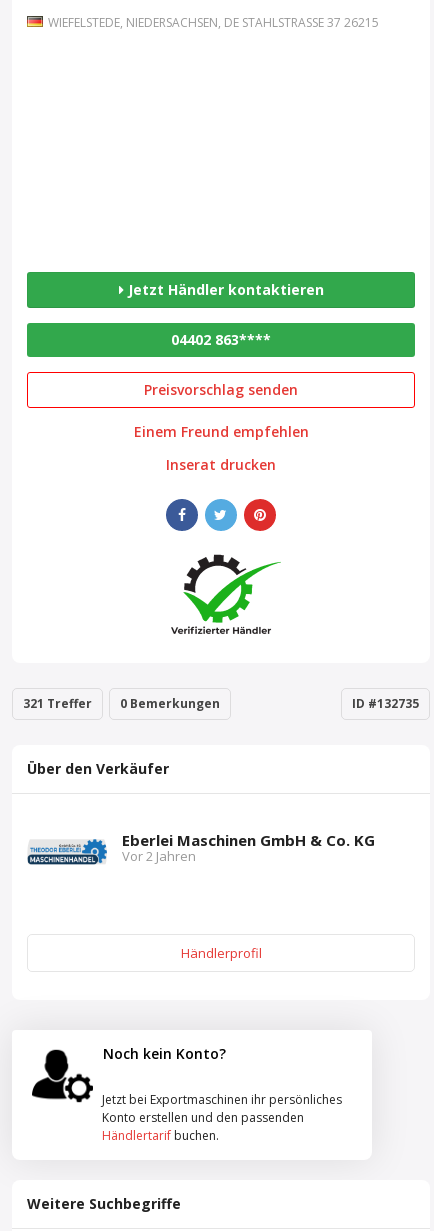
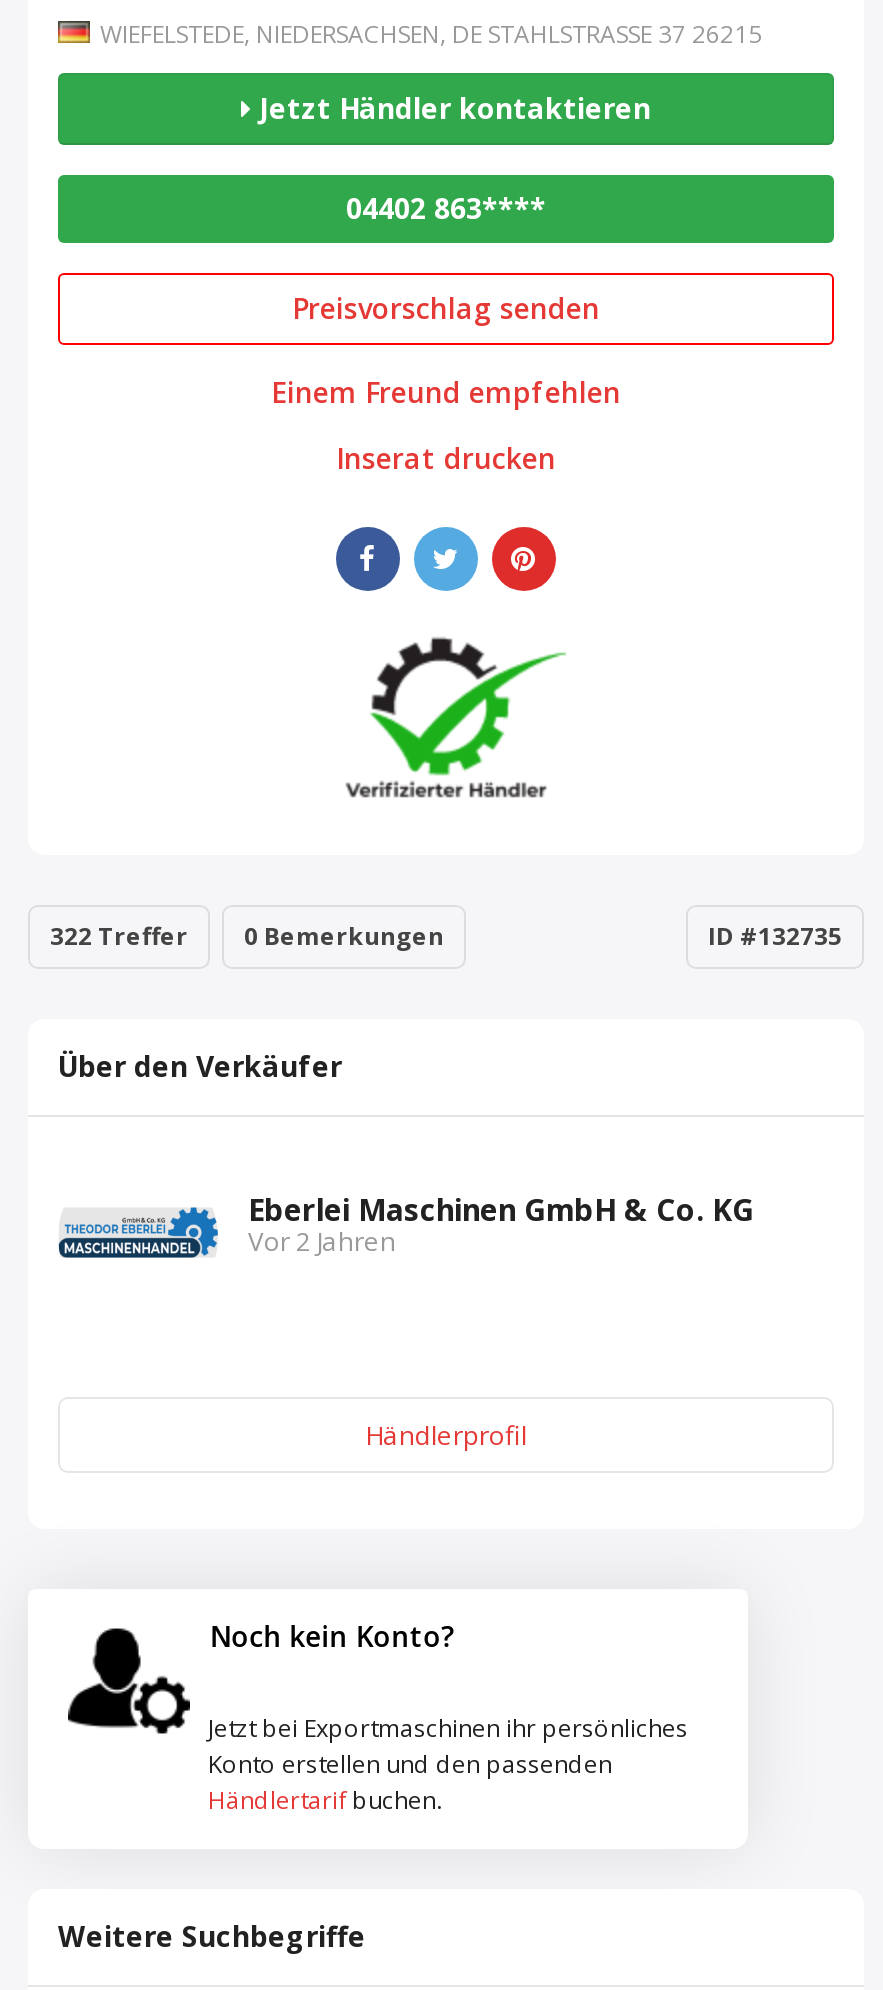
- 321 Treffer 0 Bemerkungen
+ 322 Treffer 0 Bemerkungen
